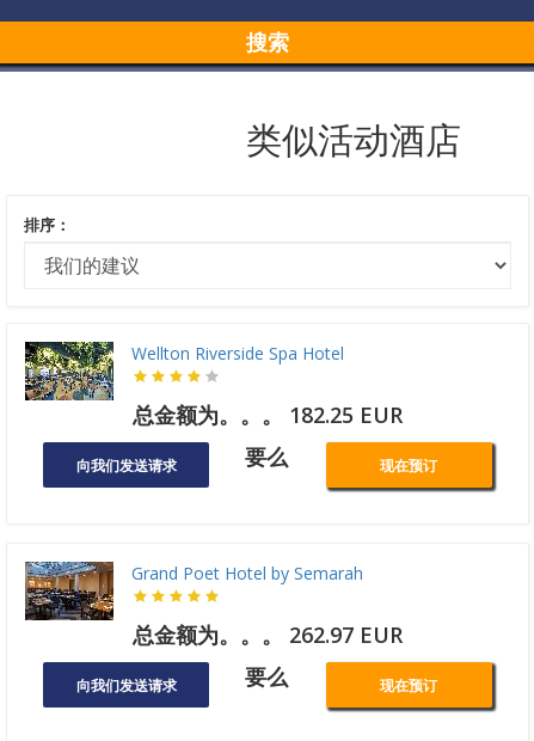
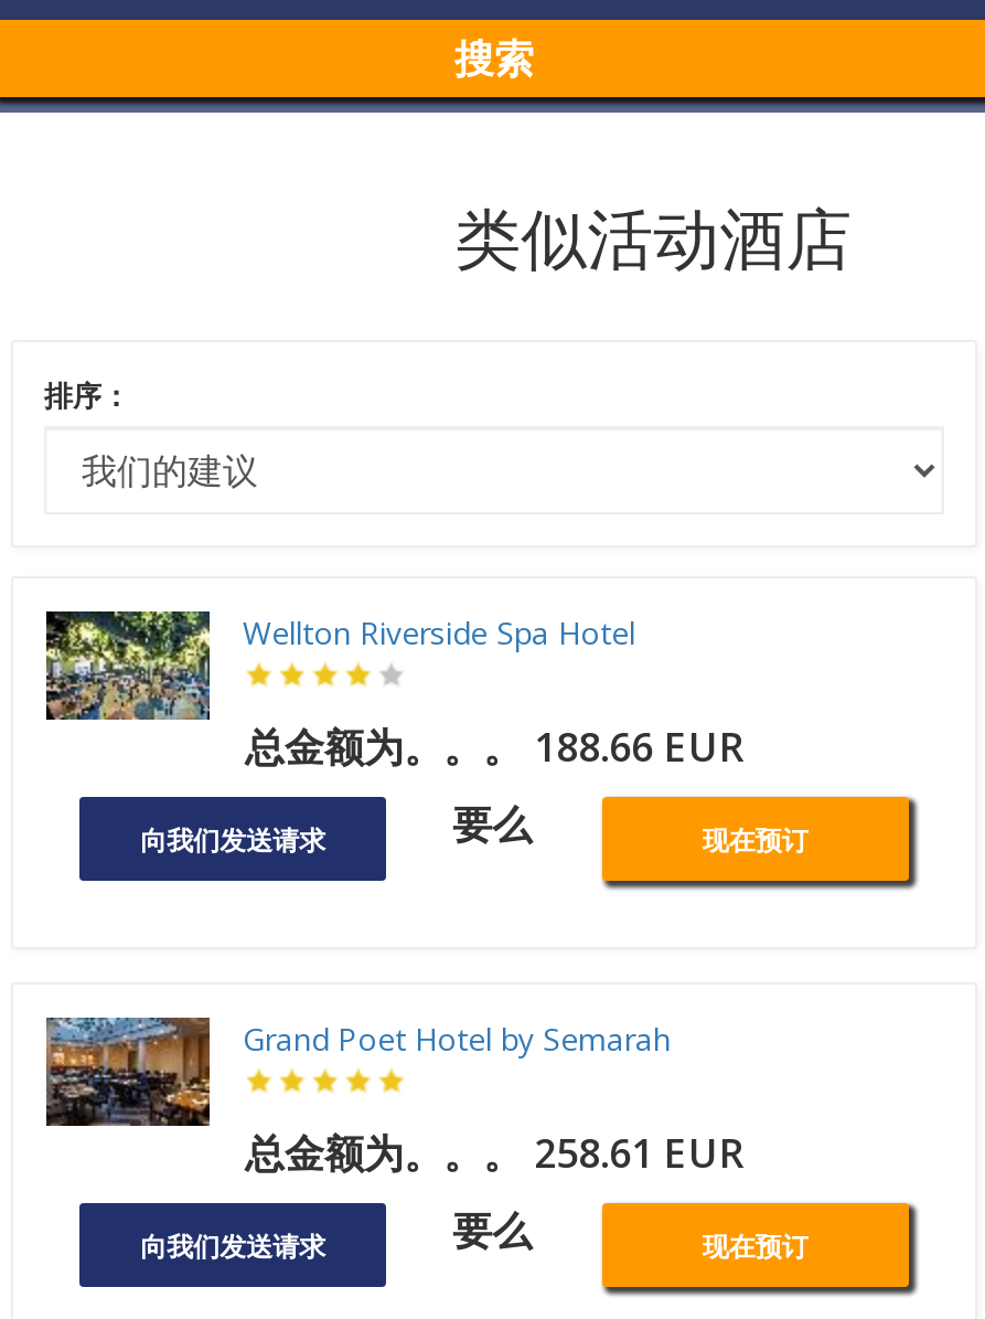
- 总金额为。。。 182.25 EUR
+ 总金额为。。。 188.66 EUR

- 总金额为。。。 262.97 EUR
+ 总金额为。。。 258.61 EUR
